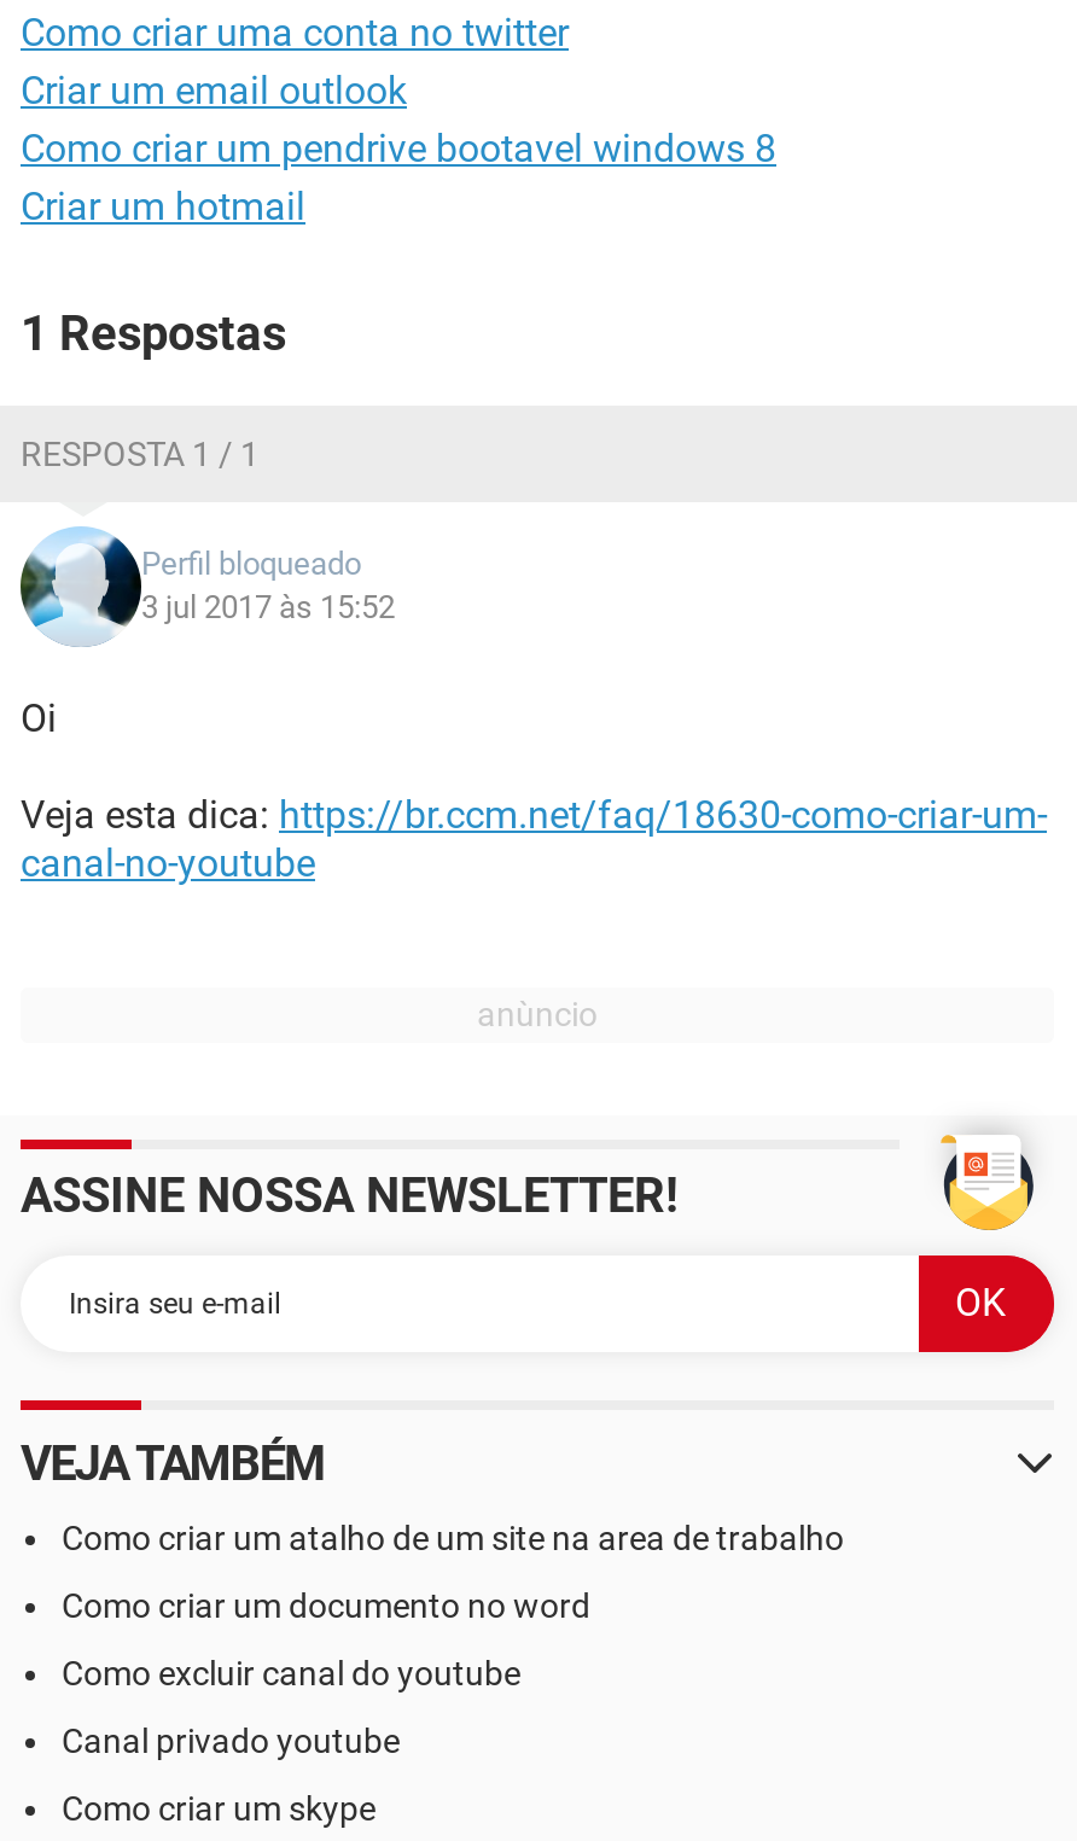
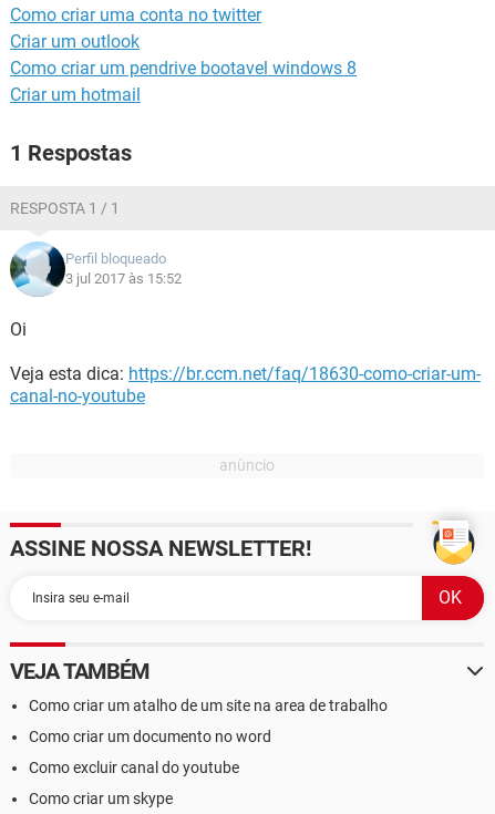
- Criar um email outlook
+ Criar um outlook

- Canal privado youtube
